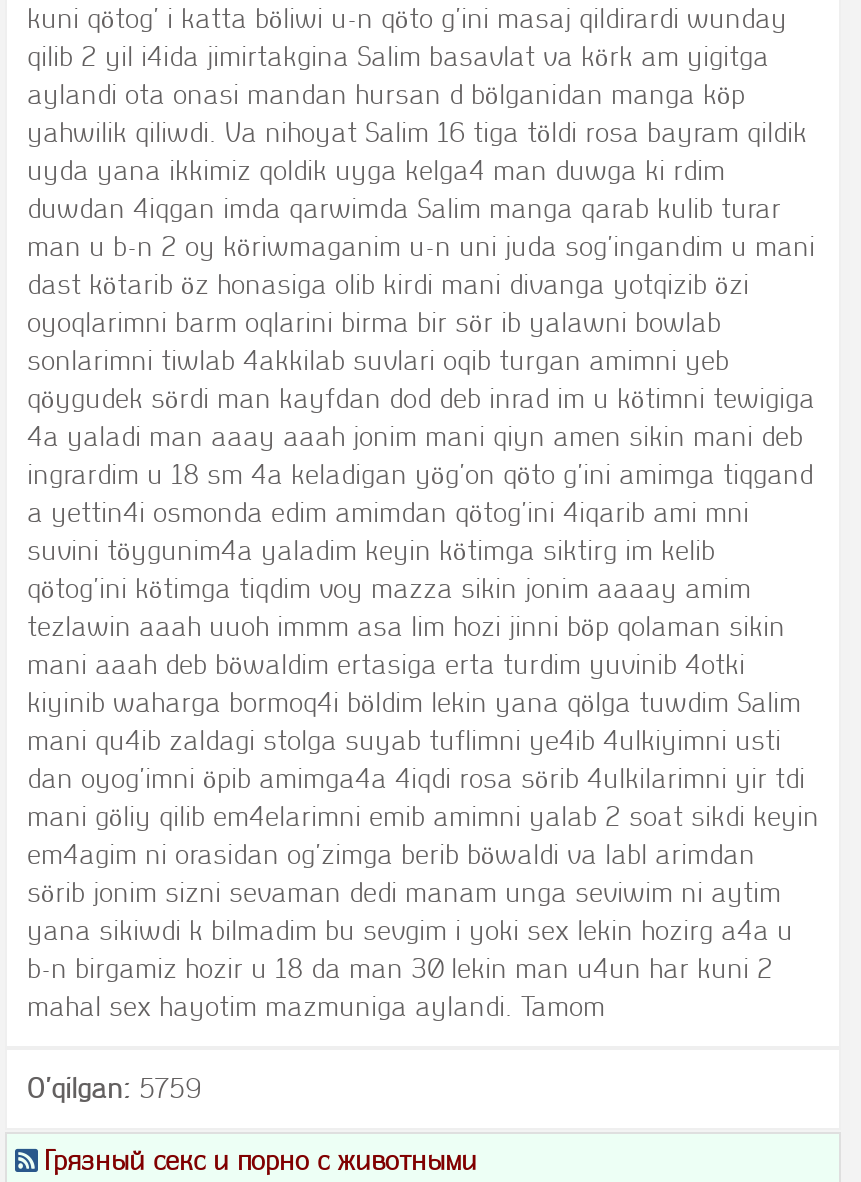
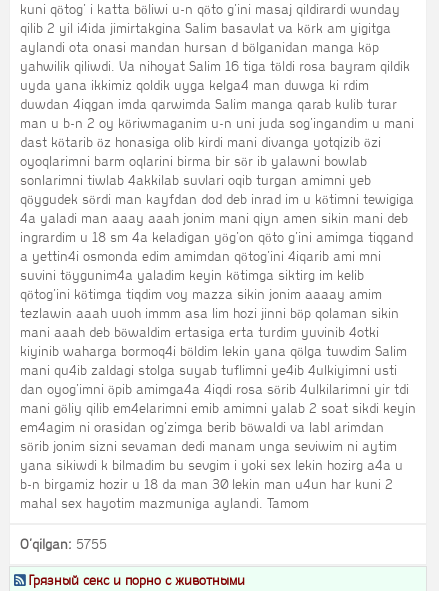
- O'qilgan: 5759
+ O'qilgan: 5755
